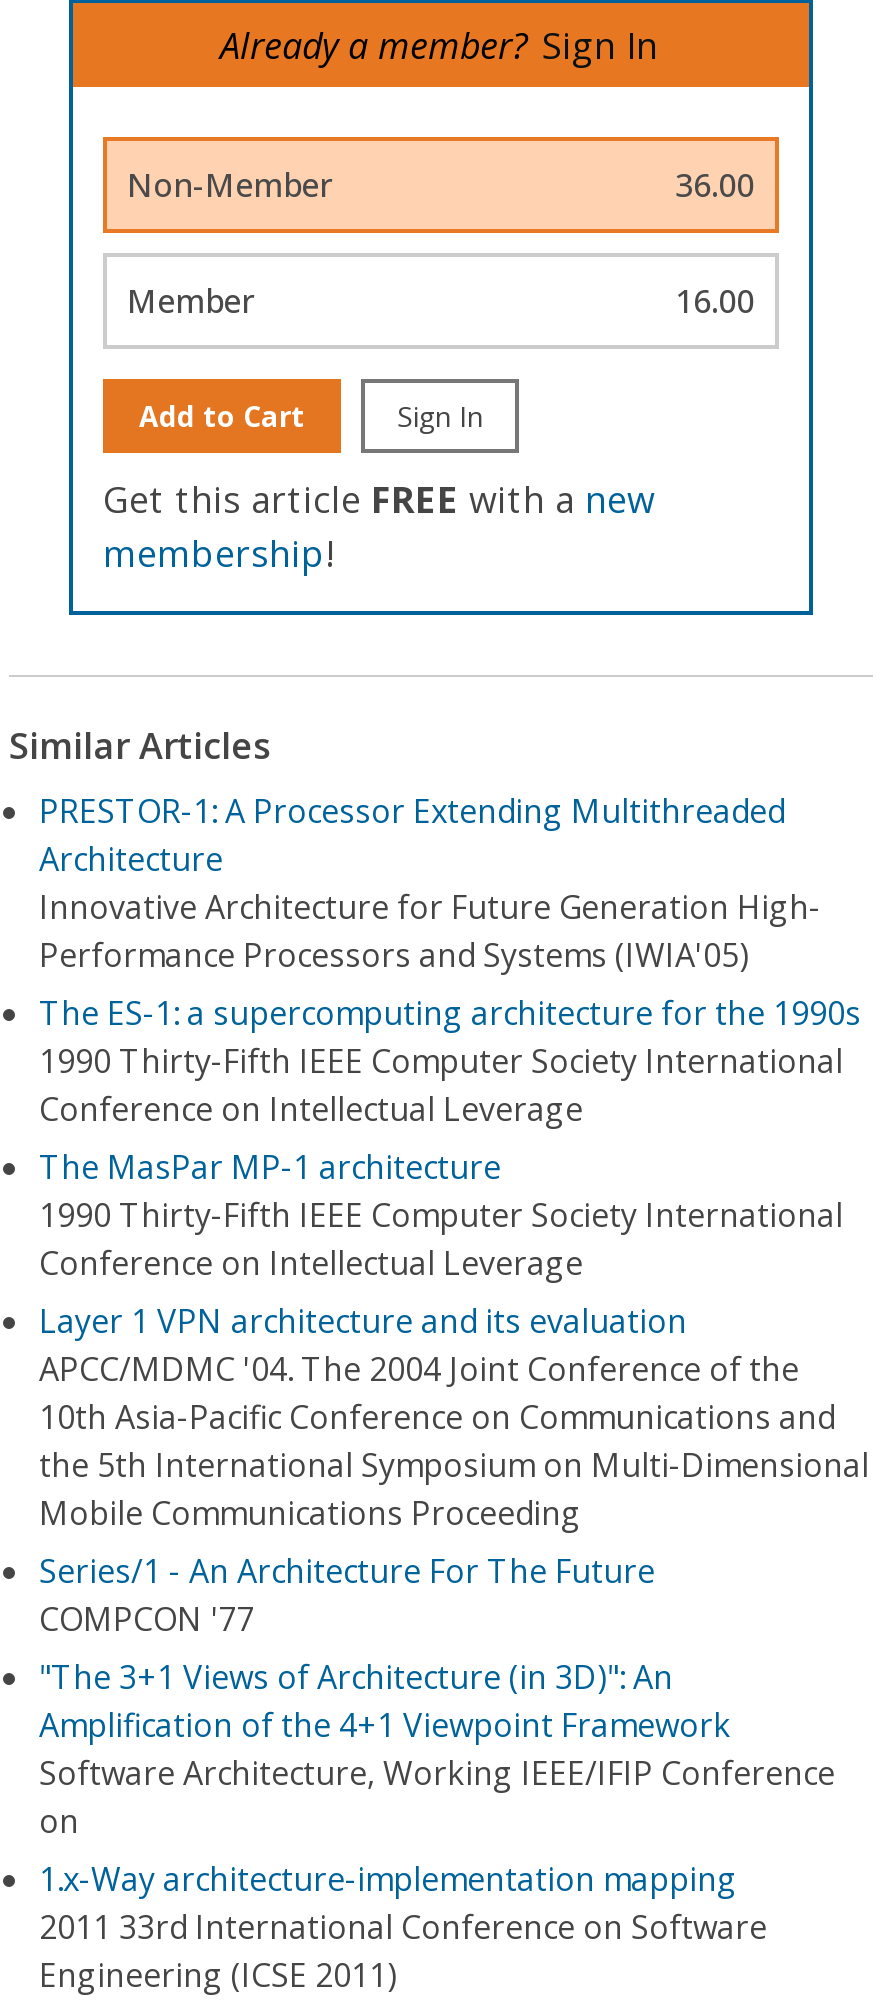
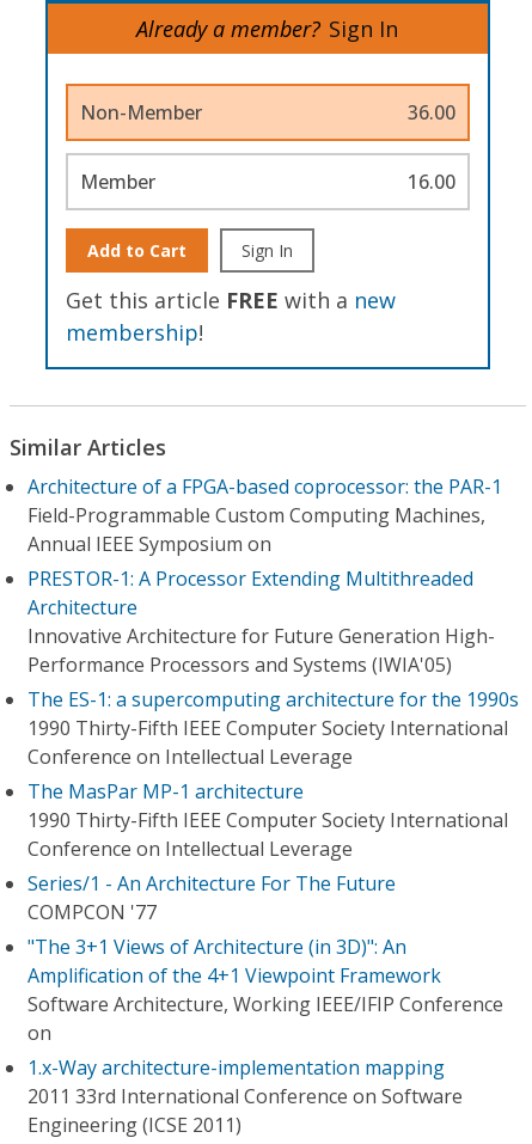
+ Architecture of a FPGA-based coprocessor: the PAR-1
+ Field-Programmable Custom Computing Machines,
+ Annual IEEE Symposium on

moved down: PRESTOR-1: A Processor Extending Multithreaded | Architecture | Innovative Architecture for Future Generation High- | ... | 1990 Thirty-Fifth IEEE Computer Society International | Conference on Intellectual Leverage

- Layer 1 VPN architecture and its evaluation
- APCC/MDMC '04. The 2004 Joint Conference of the
- 10th Asia-Pacific Conference on Communications and
- the 5th International Symposium on Multi-Dimensional
- Mobile Communications Proceeding
